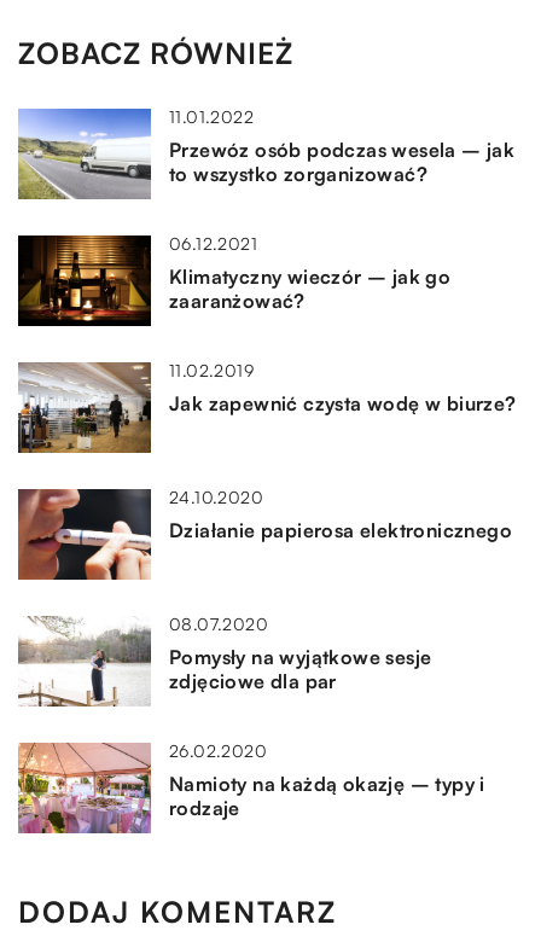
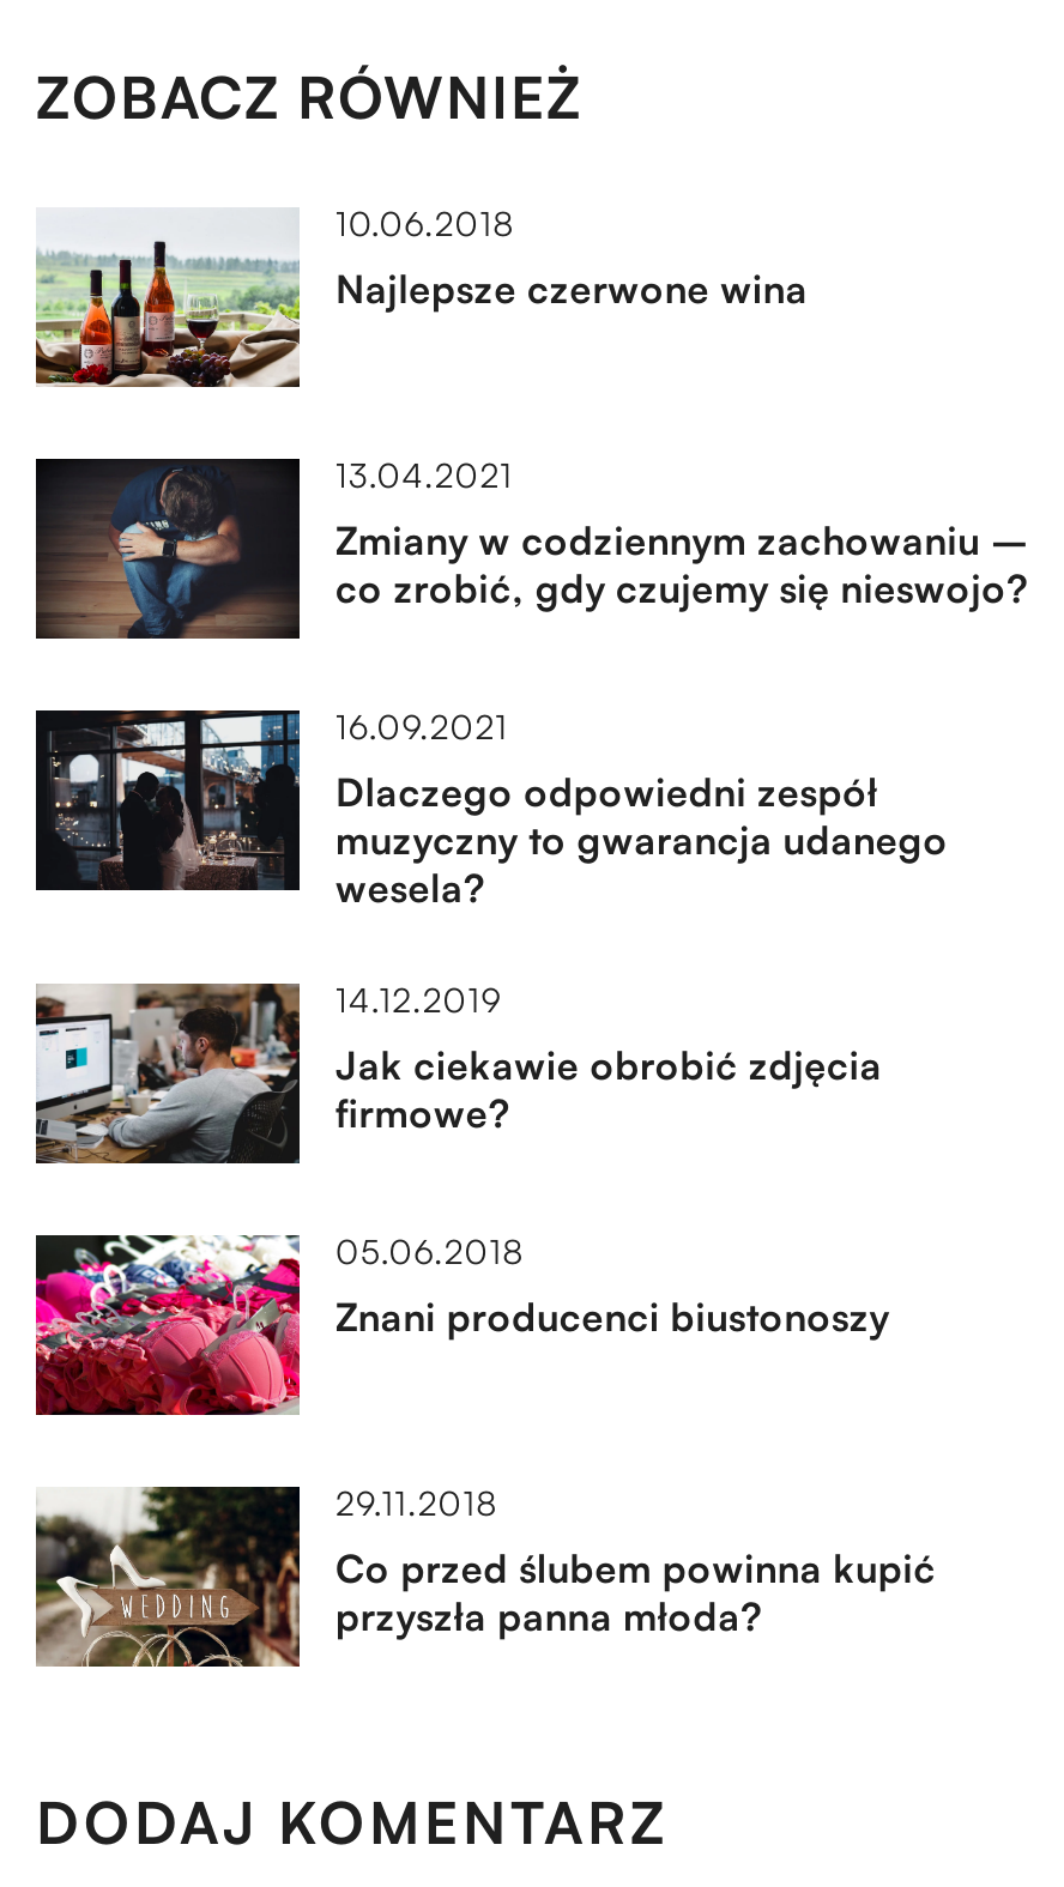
- [image]
- 11.01.2022
- Przewóz osób podczas wesela – jak
- to wszystko zorganizować?
+ [image]
+ 10.06.2018
+ Najlepsze czerwone wina

- [image]
- 06.12.2021
- Klimatyczny wieczór – jak go
- zaaranżować?
+ [image]
+ 13.04.2021
+ Zmiany w codziennym zachowaniu –
+ co zrobić, gdy czujemy się nieswojo?

- [image]
- 11.02.2019
- Jak zapewnić czysta wodę w biurze?
+ [image]
+ 16.09.2021
+ Dlaczego odpowiedni zespół
+ muzyczny to gwarancja udanego
+ wesela?

- [image]
- 24.10.2020
- Działanie papierosa elektronicznego
+ [image]
+ 14.12.2019
+ Jak ciekawie obrobić zdjęcia
+ firmowe?

- [image]
- 08.07.2020
- Pomysły na wyjątkowe sesje
- zdjęciowe dla par
+ [image]
+ 05.06.2018
+ Znani producenci biustonoszy

- [image]
- 26.02.2020
- Namioty na każdą okazję – typy i
- rodzaje
+ [image]
+ 29.11.2018
+ Co przed ślubem powinna kupić
+ przyszła panna młoda?
